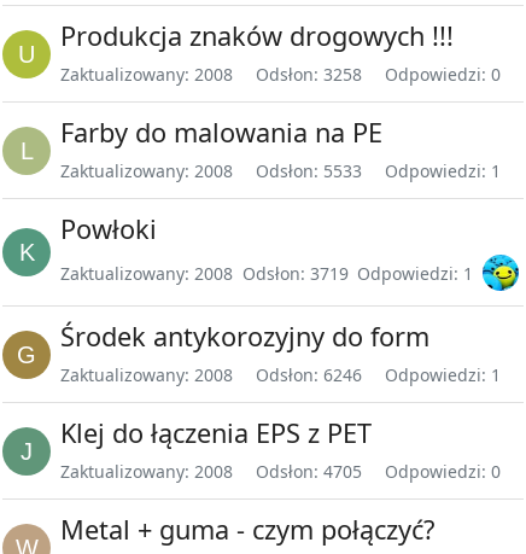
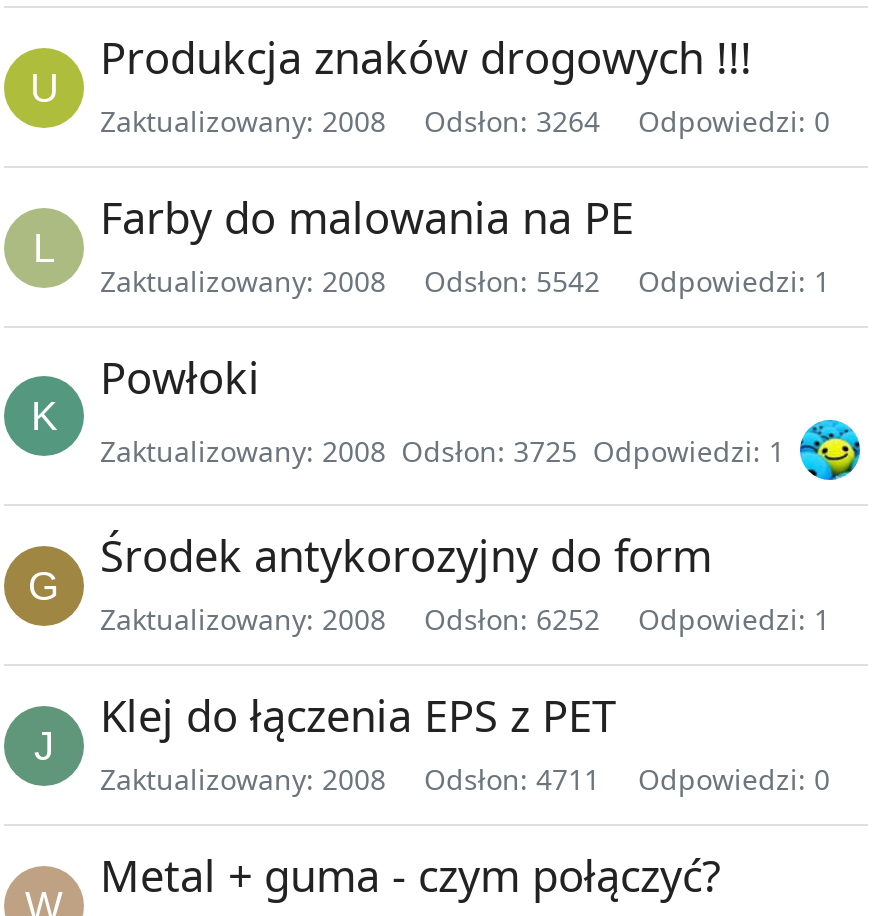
- Zaktualizowany: 2008 Odsłon: 3258 Odpowiedzi: 0
+ Zaktualizowany: 2008 Odsłon: 3264 Odpowiedzi: 0

- Zaktualizowany: 2008 Odsłon: 5533 Odpowiedzi: 1
+ Zaktualizowany: 2008 Odsłon: 5542 Odpowiedzi: 1

- Zaktualizowany: 2008 Odsłon: 3719 Odpowiedzi: 1
+ Zaktualizowany: 2008 Odsłon: 3725 Odpowiedzi: 1

- Zaktualizowany: 2008 Odsłon: 6246 Odpowiedzi: 1
+ Zaktualizowany: 2008 Odsłon: 6252 Odpowiedzi: 1

- Zaktualizowany: 2008 Odsłon: 4705 Odpowiedzi: 0
+ Zaktualizowany: 2008 Odsłon: 4711 Odpowiedzi: 0
